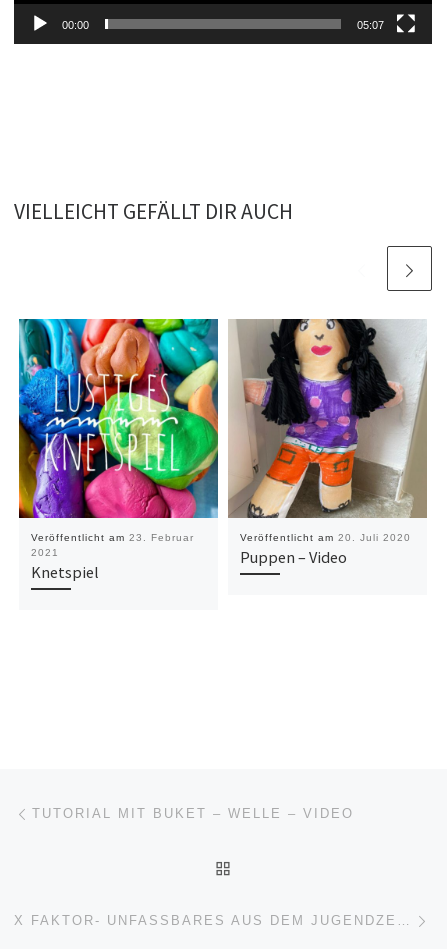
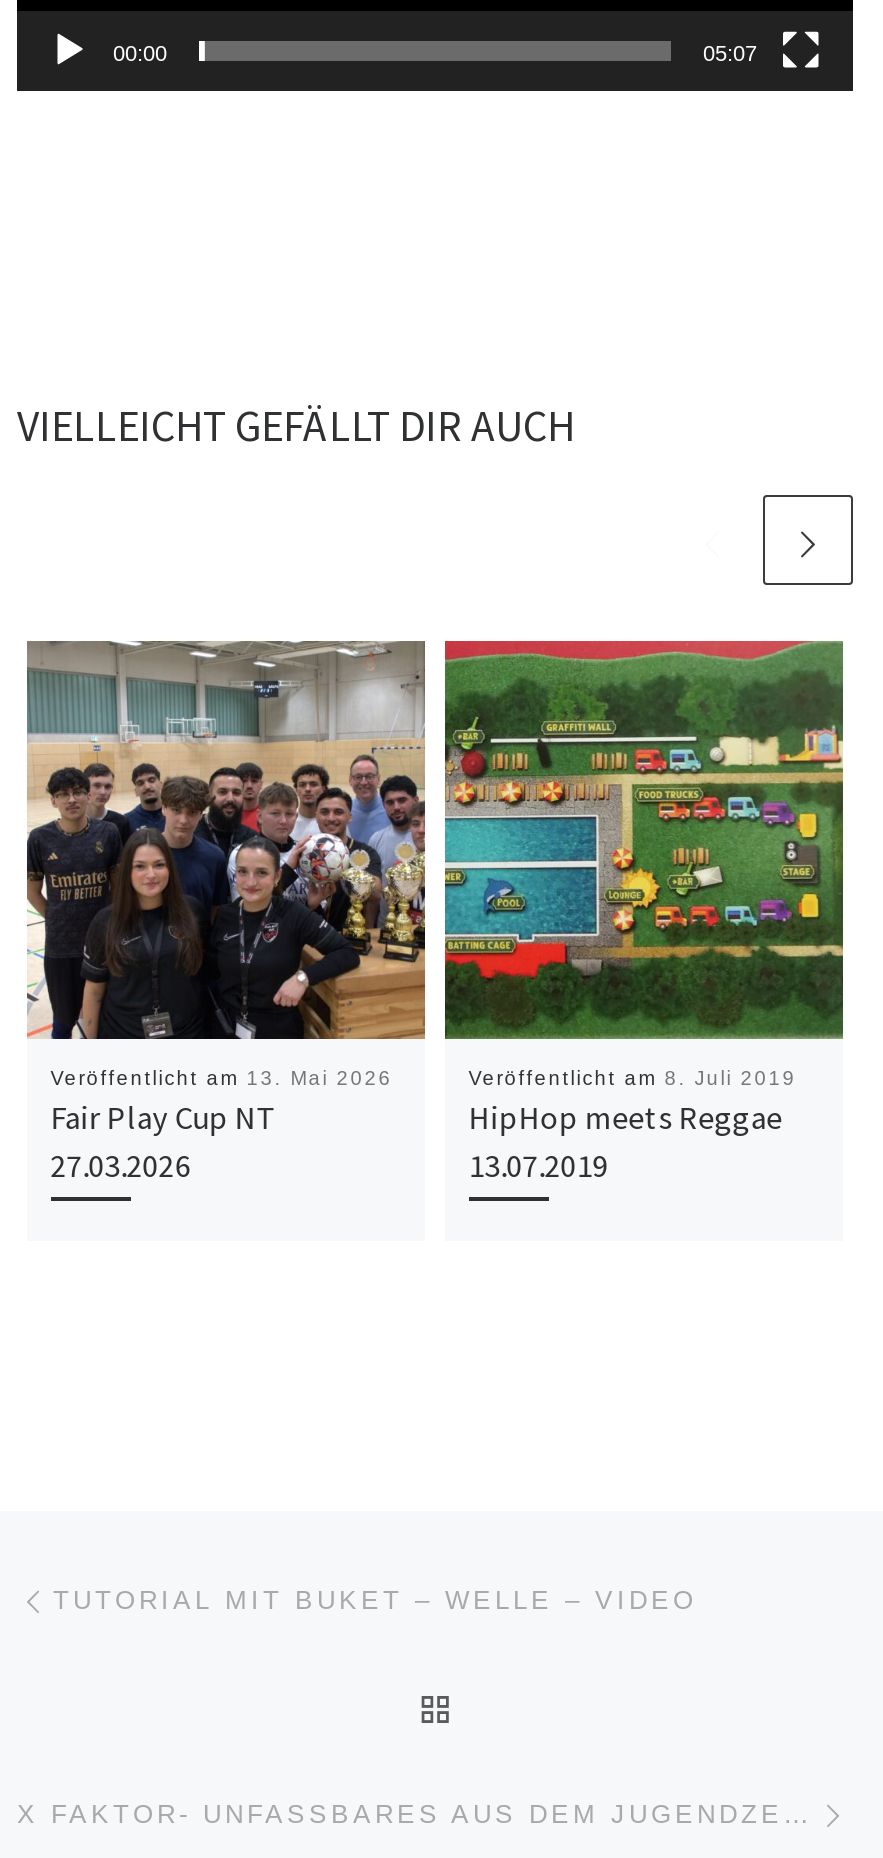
- [image]
- Veröffentlicht am 23. Februar
- 2021
- Knetspiel
+ [image]
+ Veröffentlicht am 13. Mai 2026
+ Fair Play Cup NT
+ 27.03.2026

- [image]
- Veröffentlicht am 20. Juli 2020
- Puppen – Video
+ [image]
+ Veröffentlicht am 8. Juli 2019
+ HipHop meets Reggae
+ 13.07.2019
